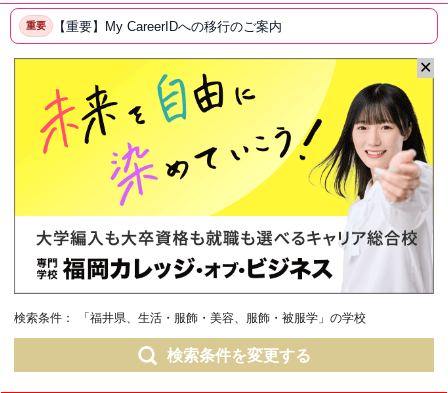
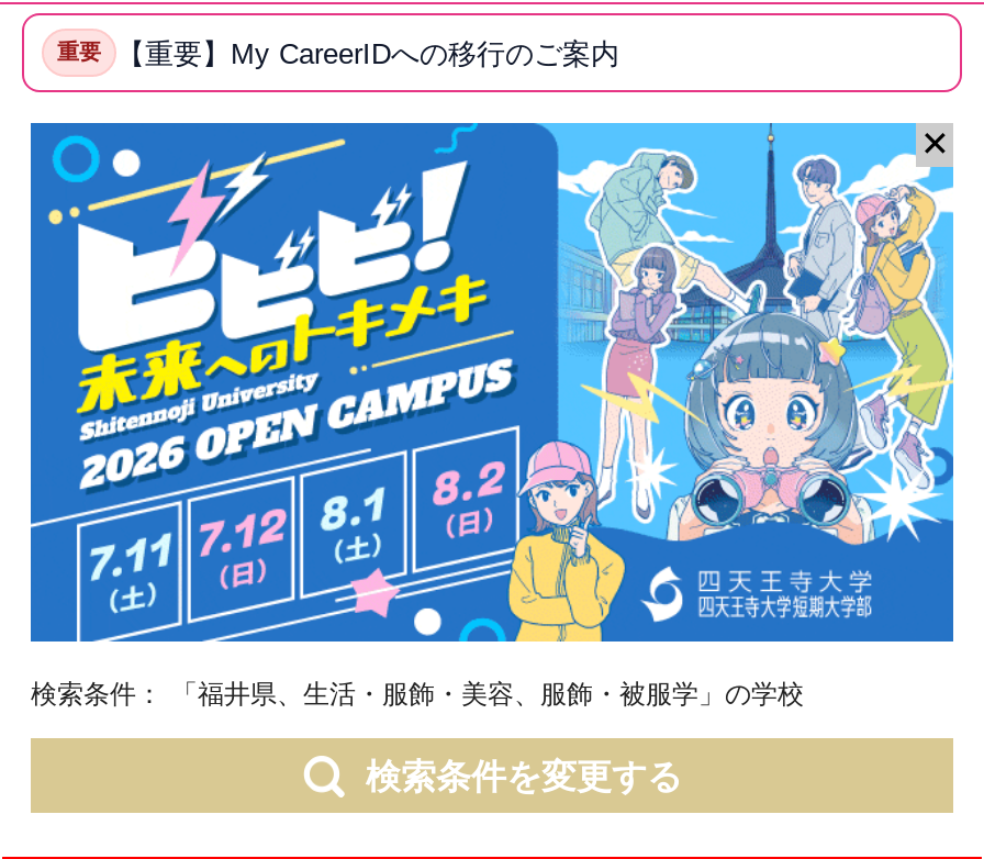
- [image]
+ [image]
